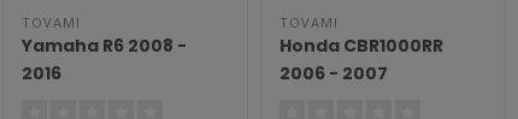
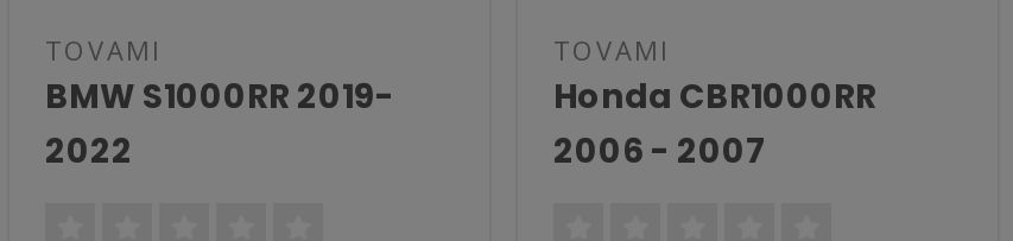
- Yamaha R6 2008 -
- 2016
+ BMW S1000RR 2019-
+ 2022
